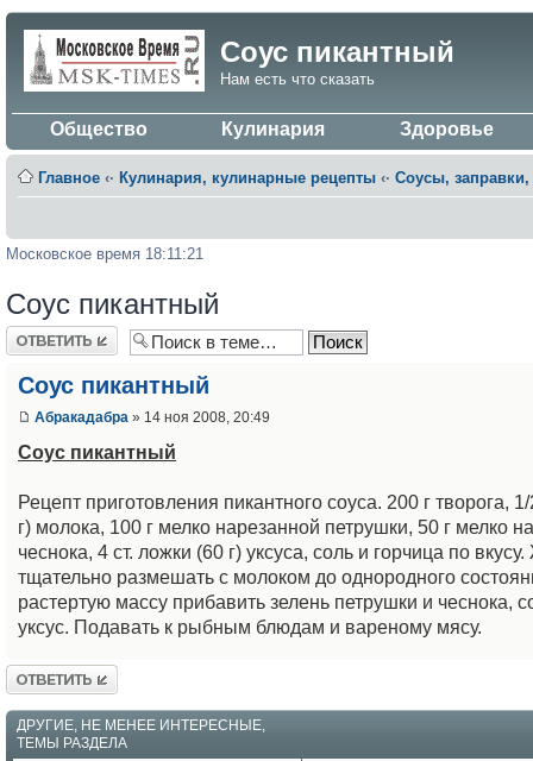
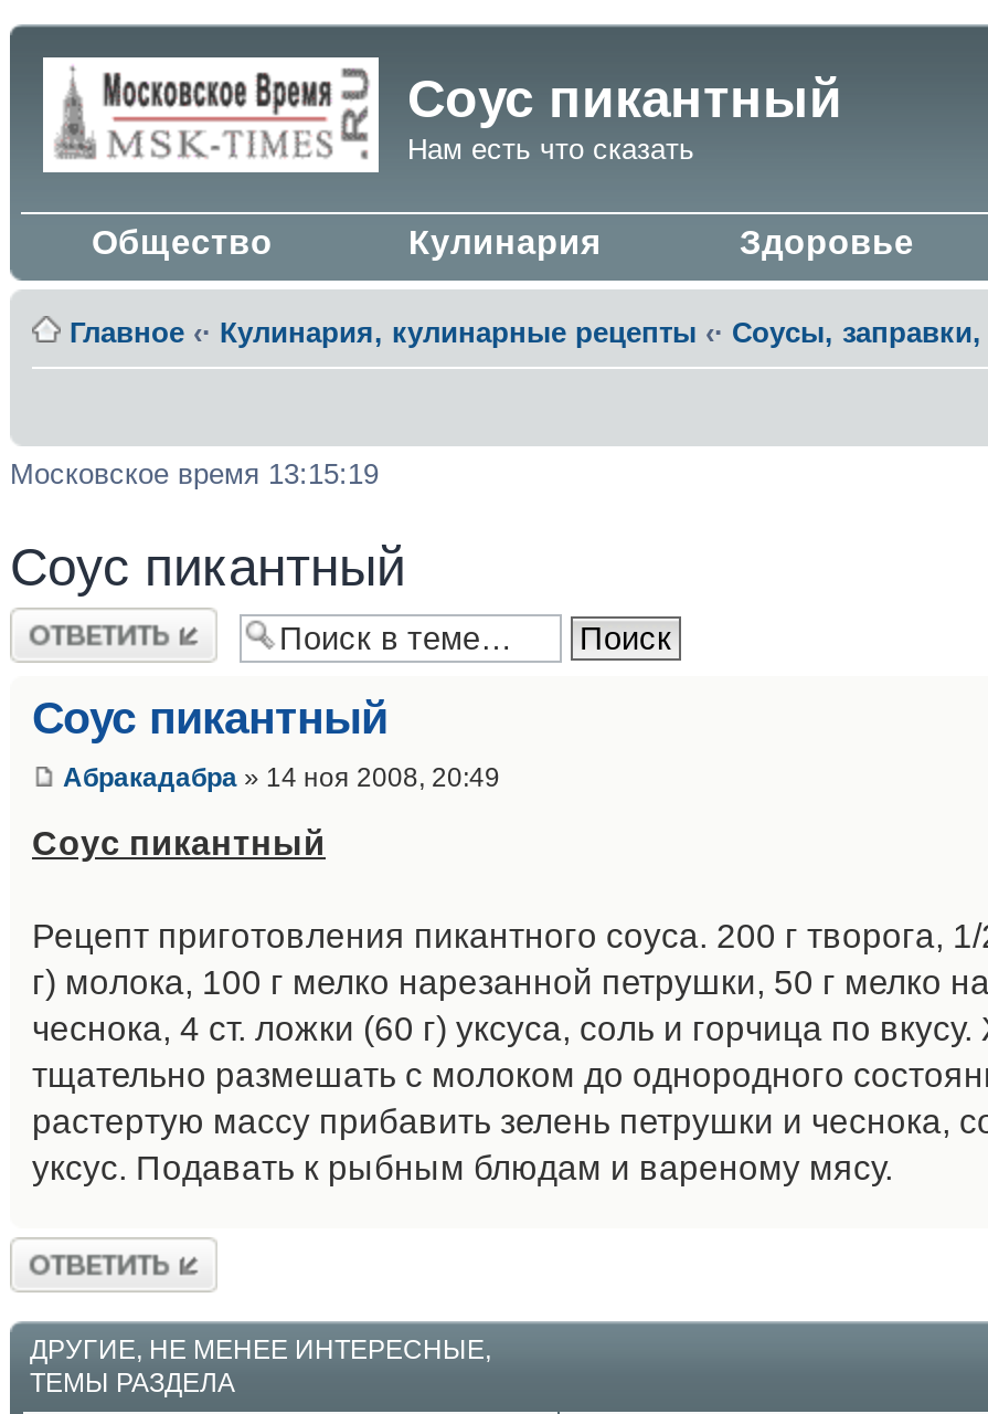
- Московское время 18:11:21
+ Московское время 13:15:19
